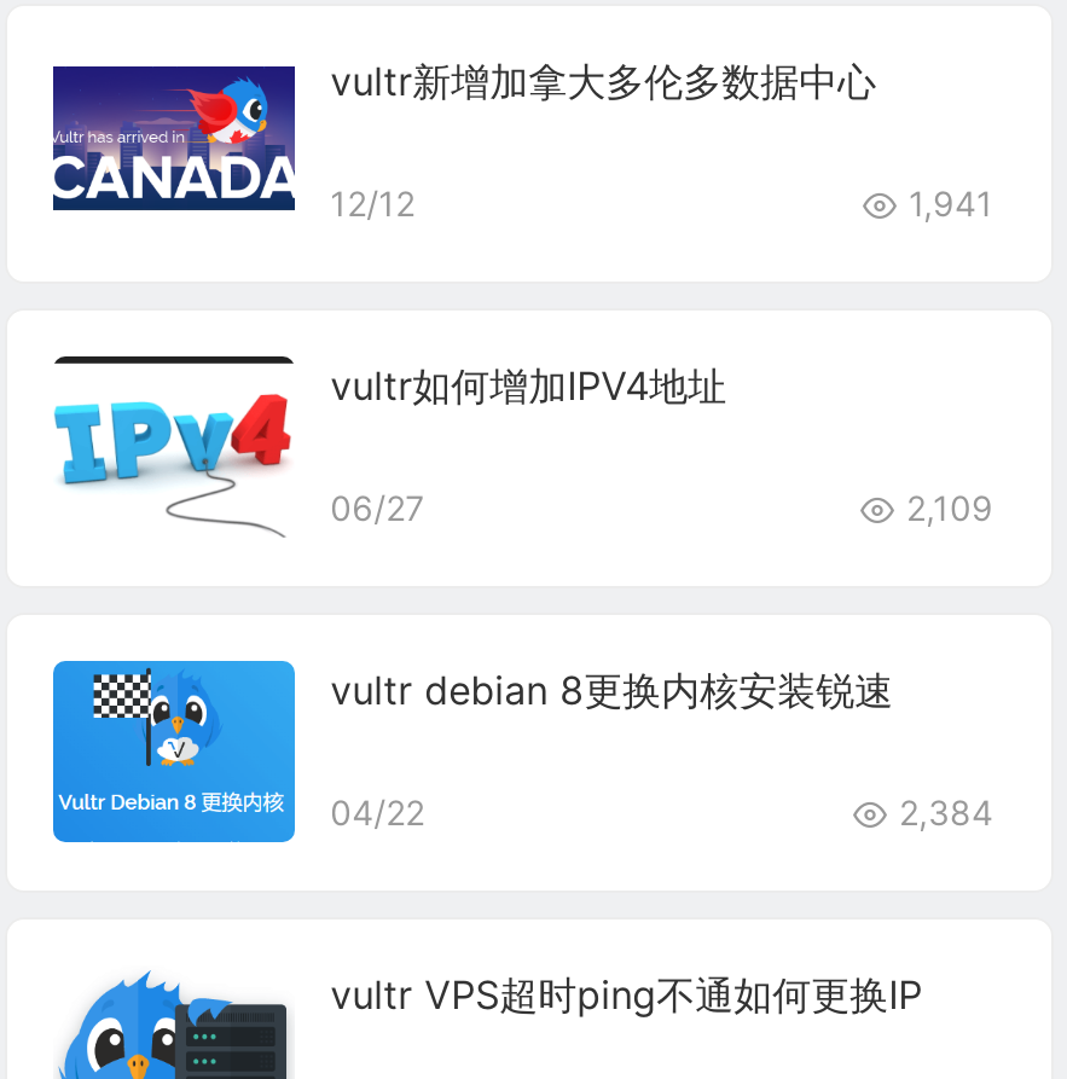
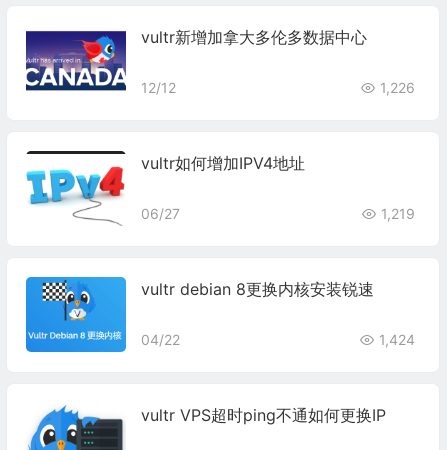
- 1,941
+ 1,226

- 2,109
+ 1,219

- 2,384
+ 1,424
